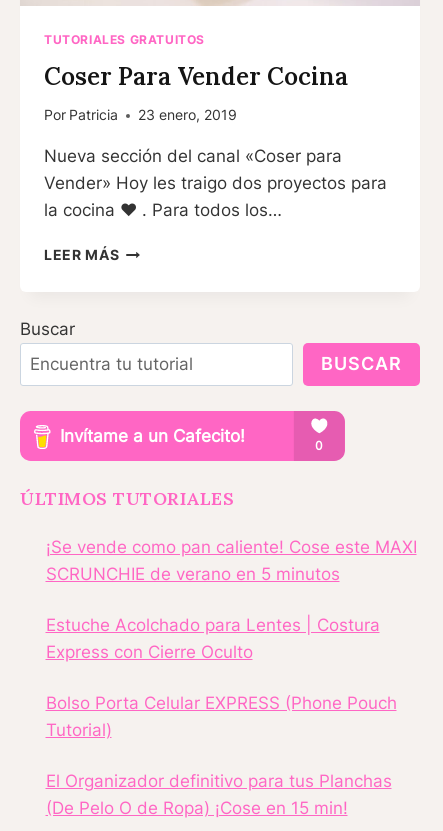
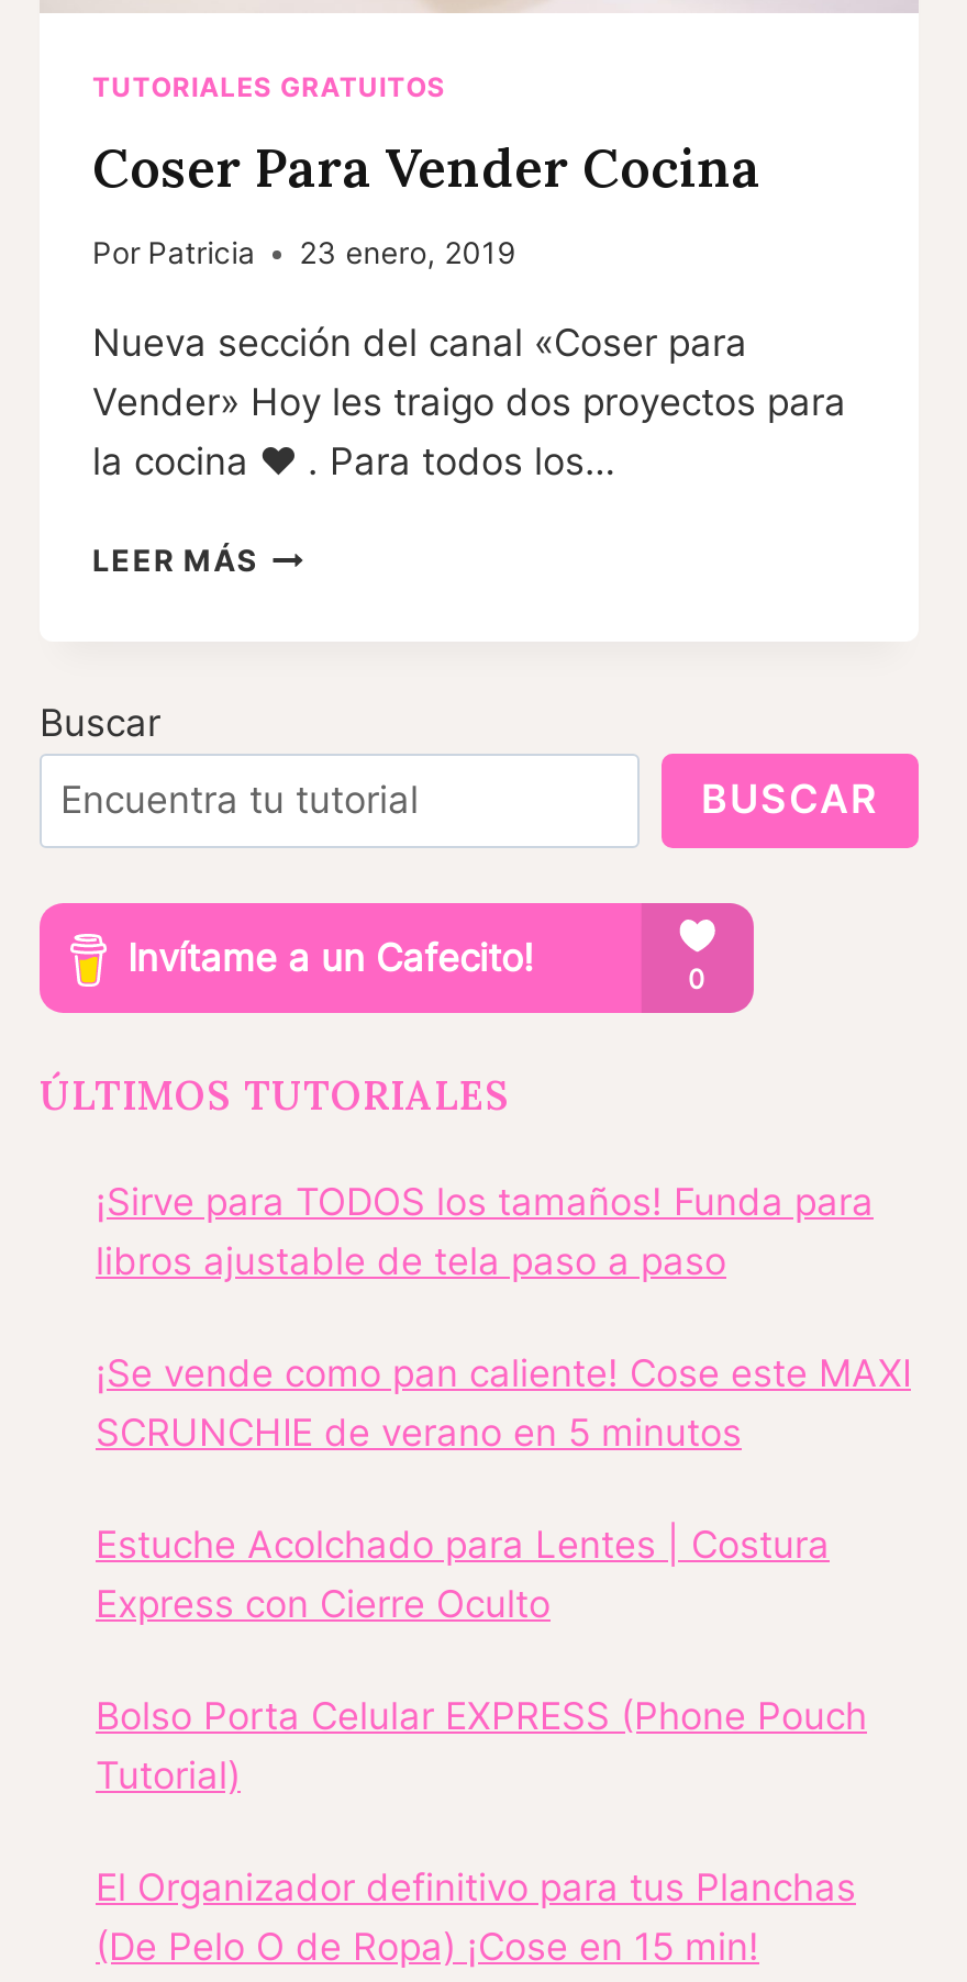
+ ¡Sirve para TODOS los tamaños! Funda para
+ libros ajustable de tela paso a paso
